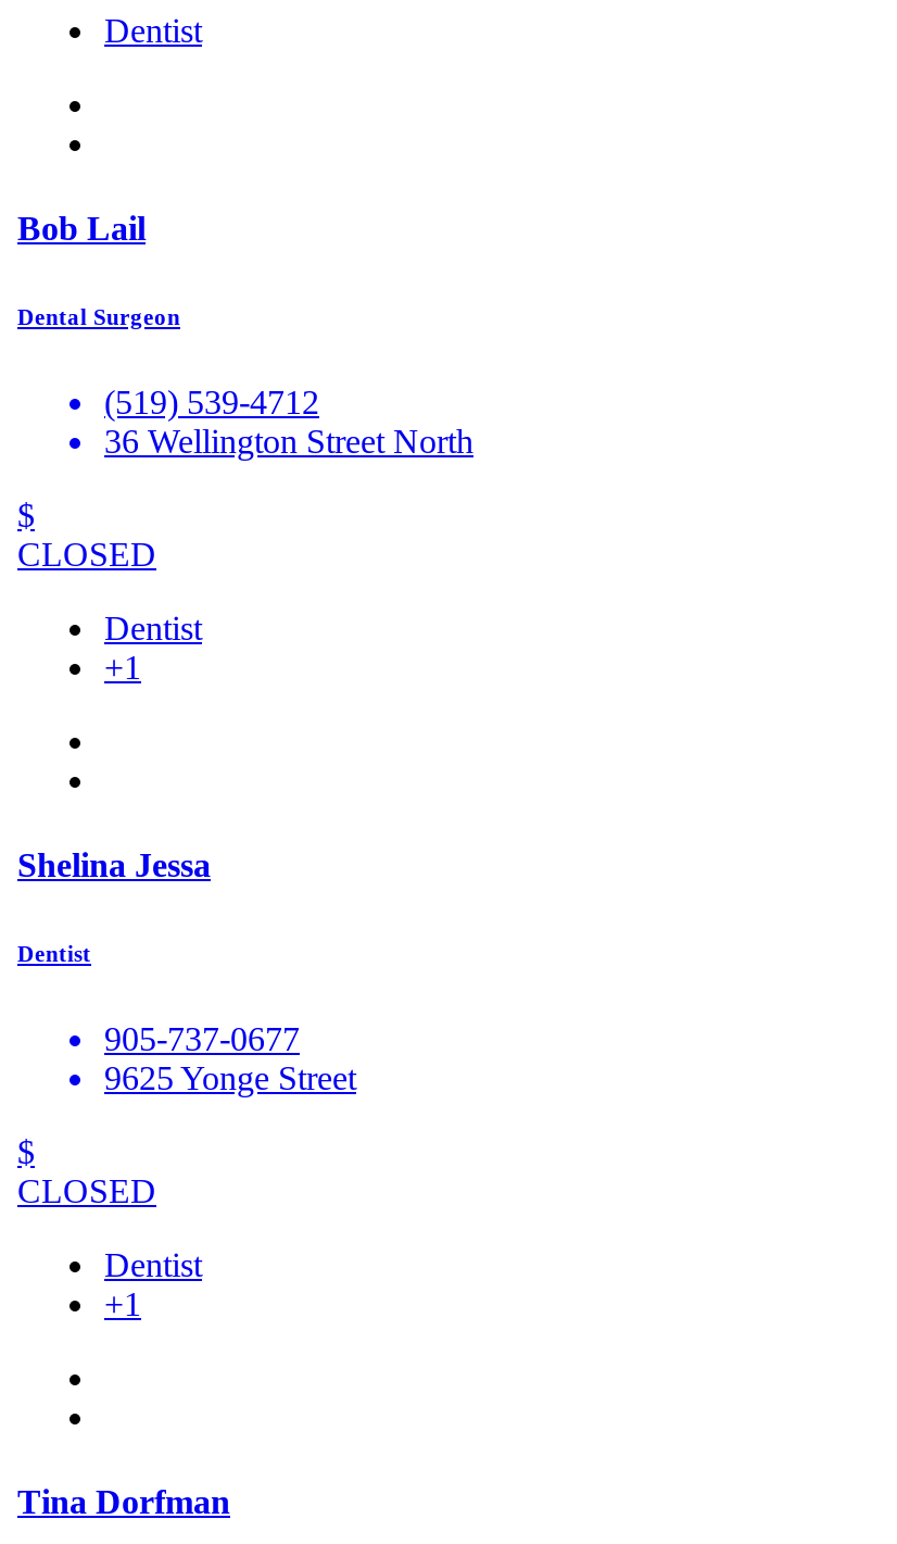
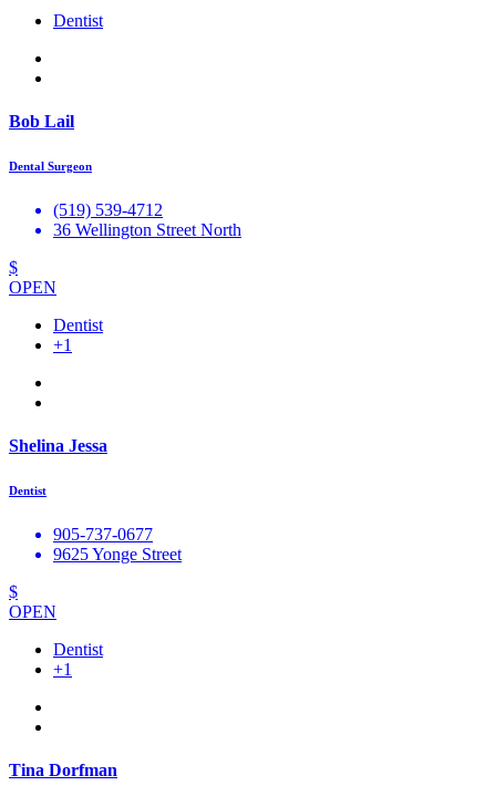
- CLOSED
+ OPEN

- CLOSED
+ OPEN
